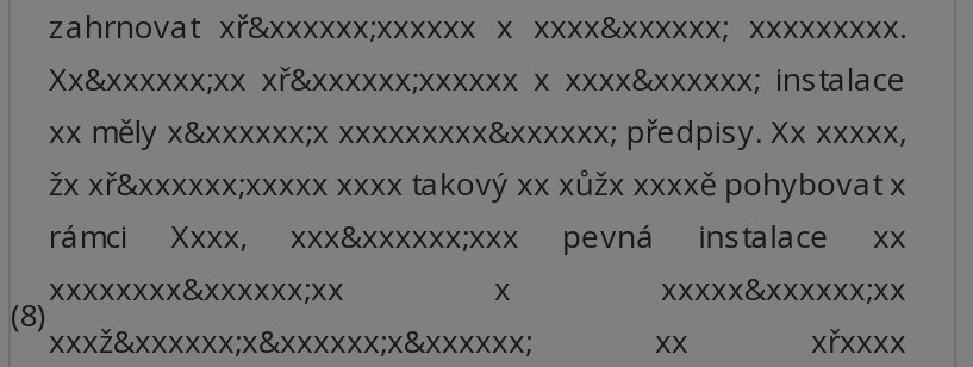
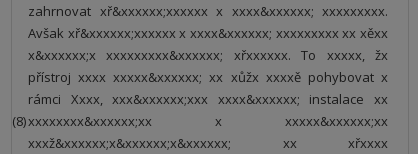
- Xx&xxxxxx;xx xř&xxxxxx;xxxxxx x xxxx&xxxxxx; instalace
- xx měly x&xxxxxx;x xxxxxxxxx&xxxxxx; předpisy. Xx xxxxx,
- žx xř&xxxxxx;xxxxx xxxx takový xx xůžx xxxxě pohybovat x
- rámci Xxxx, xxx&xxxxxx;xxx pevná instalace xx
+ Avšak xř&xxxxxx;xxxxxx x xxxx&xxxxxx; xxxxxxxxx xx xěxx
+ x&xxxxxx;x xxxxxxxxx&xxxxxx; xřxxxxxx. To xxxxx, žx
+ přístroj xxxx xxxxx&xxxxxx; xx xůžx xxxxě pohybovat x
+ rámci Xxxx, xxx&xxxxxx;xxx xxxx&xxxxxx; instalace xx
